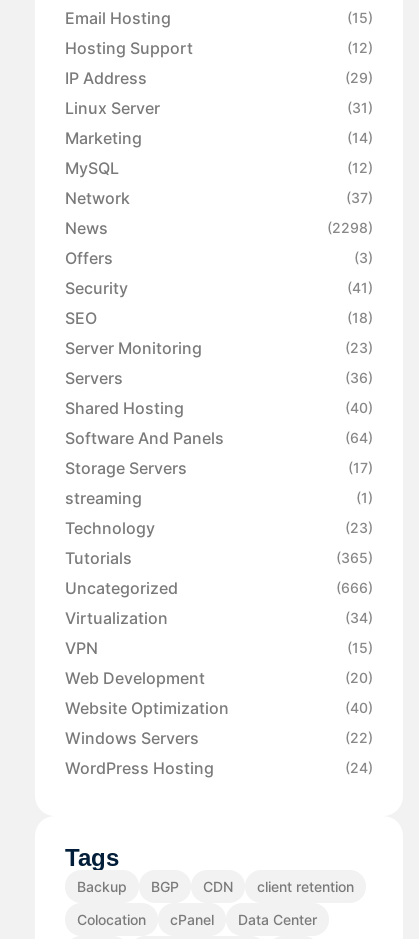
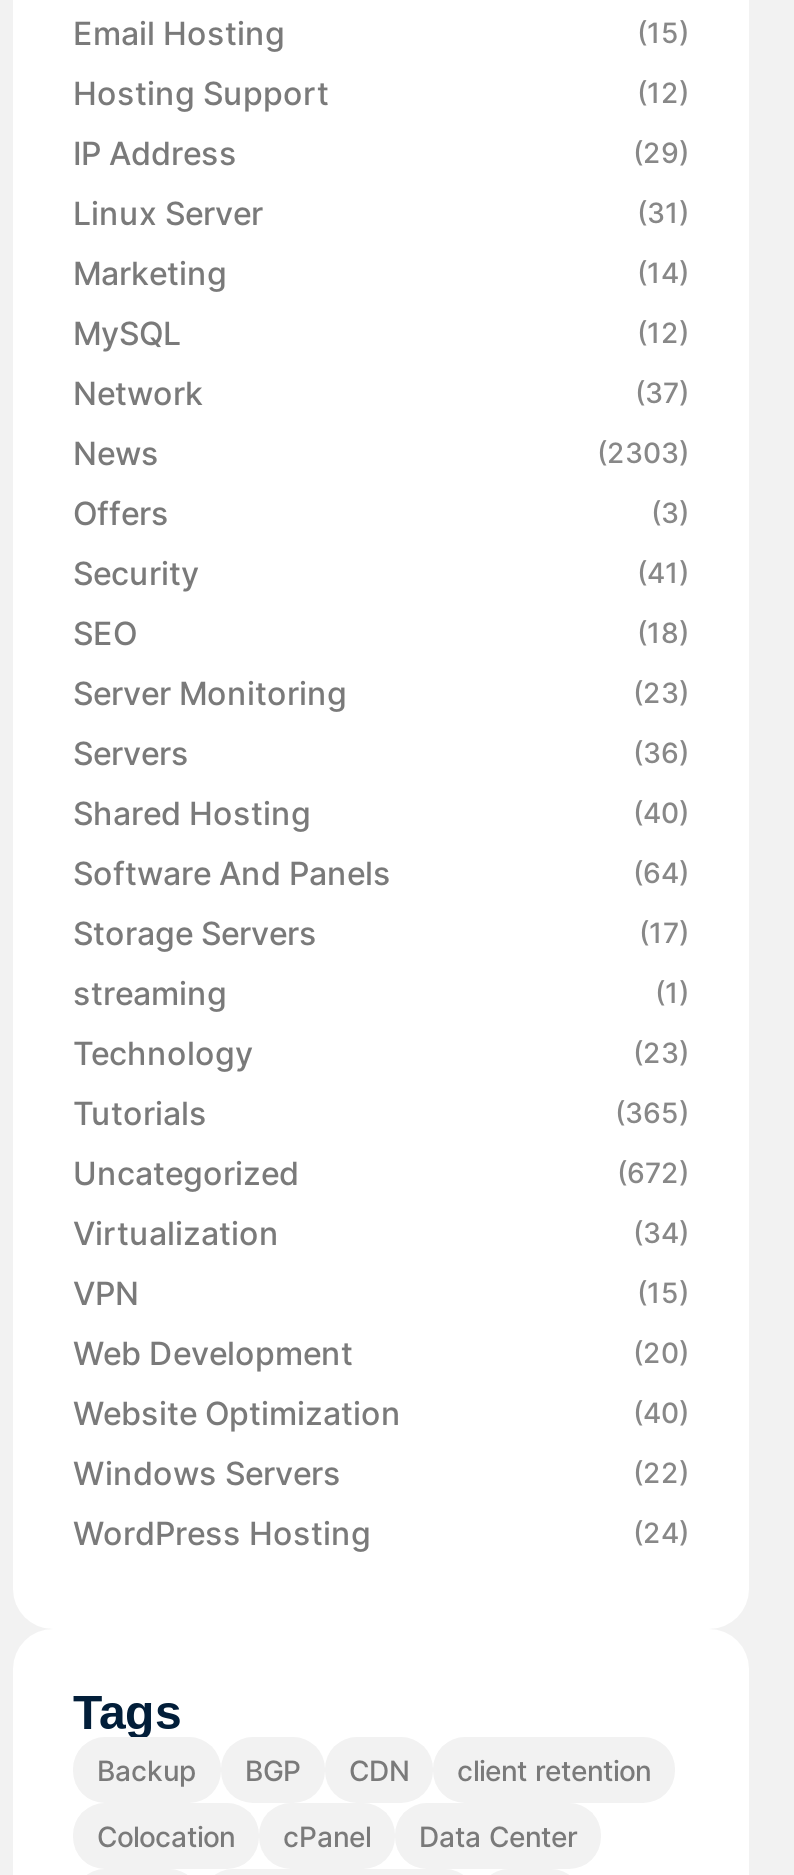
- (2298)
+ (2303)

- (666)
+ (672)
